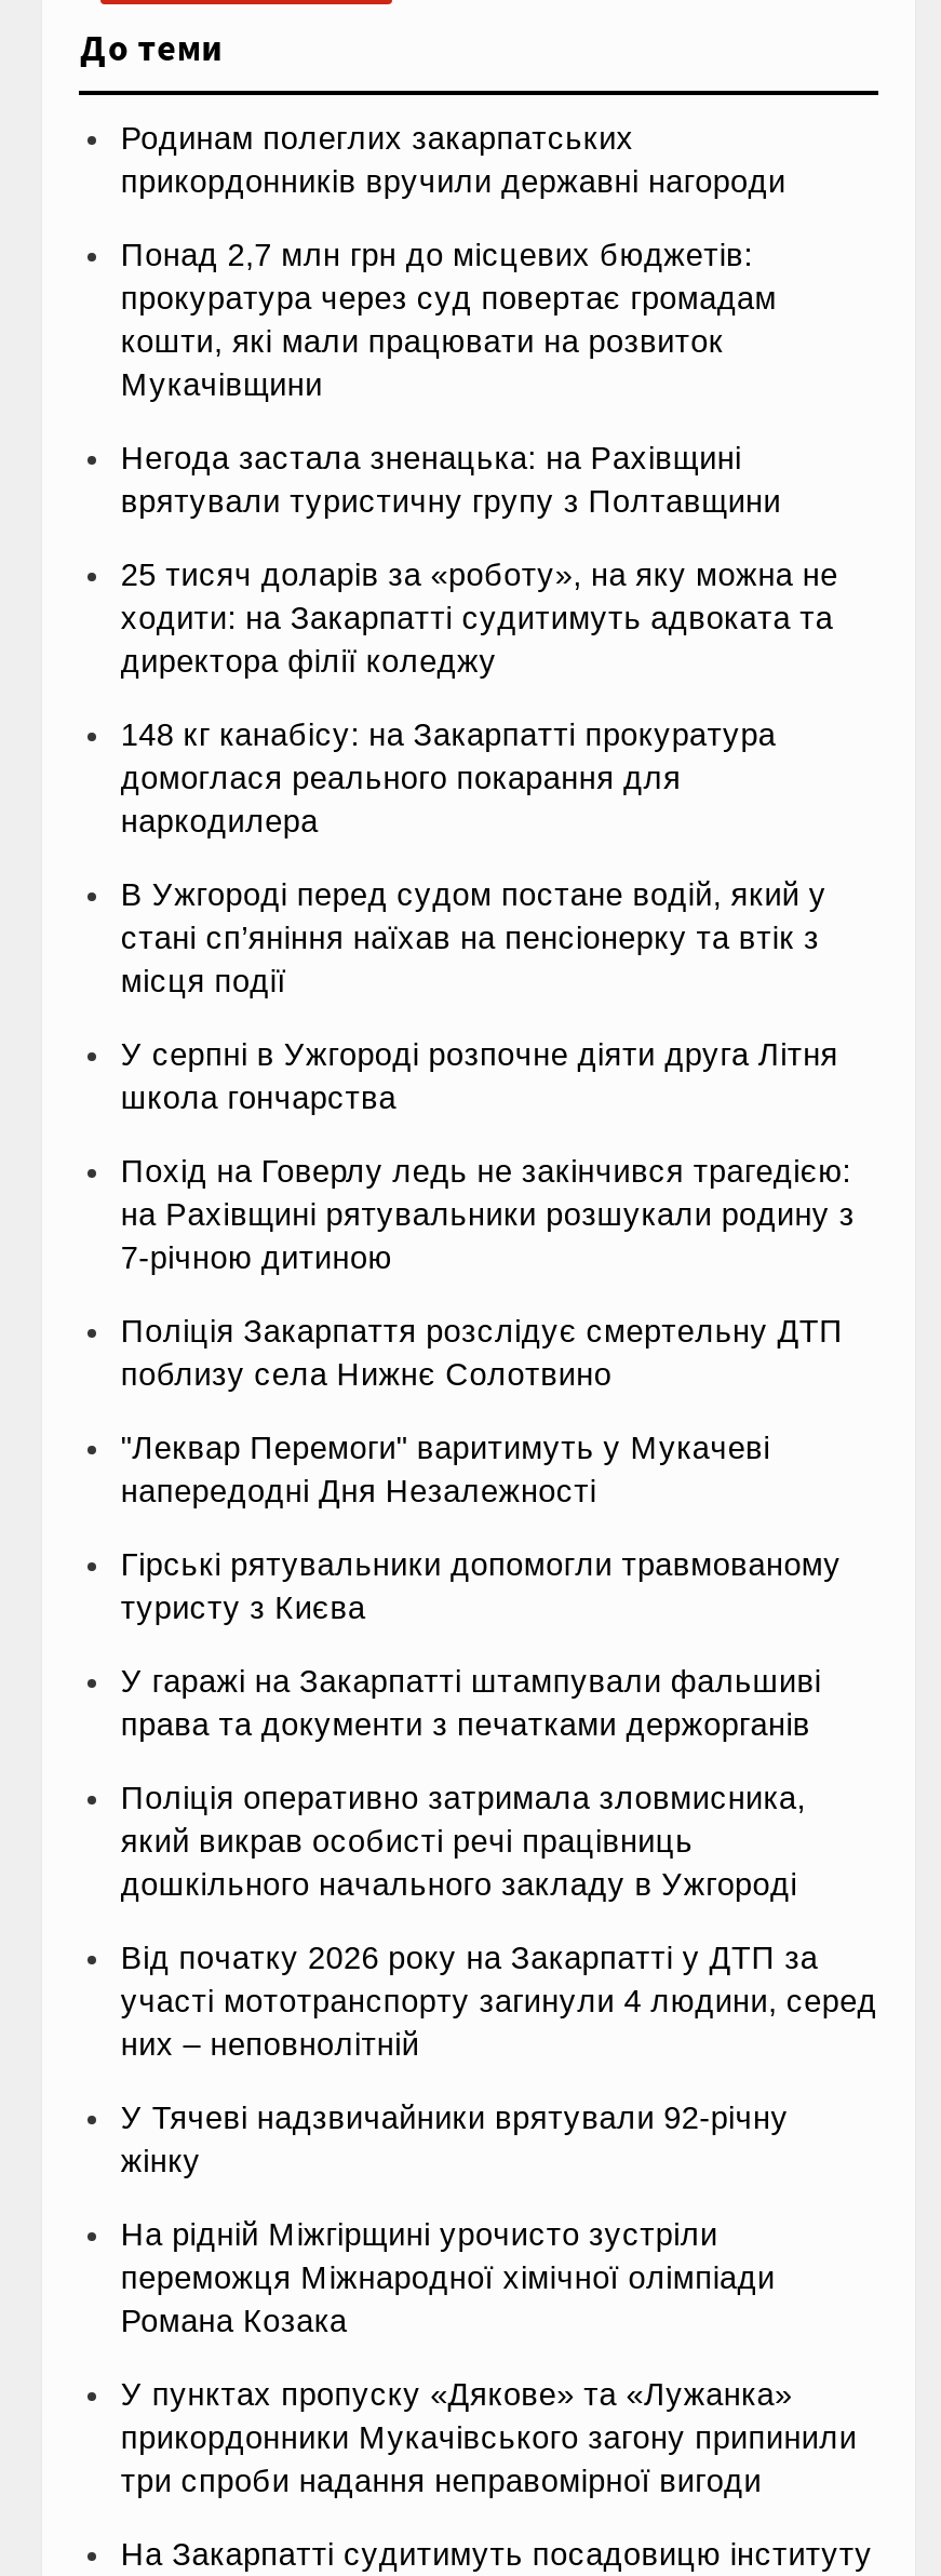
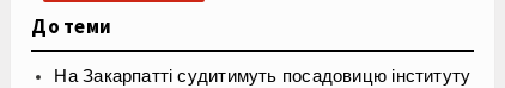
- Родинам полеглих закарпатських
- прикордонників вручили державні нагороди
- Понад 2,7 млн грн до місцевих бюджетів:
- прокуратура через суд повертає громадам
- кошти, які мали працювати на розвиток
- Мукачівщини
- Негода застала зненацька: на Рахівщині
- врятували туристичну групу з Полтавщини
- 25 тисяч доларів за «роботу», на яку можна не
- ходити: на Закарпатті судитимуть адвоката та
- директора філії коледжу
- 148 кг канабісу: на Закарпатті прокуратура
- домоглася реального покарання для
- наркодилера
- В Ужгороді перед судом постане водій, який у
- стані сп’яніння наїхав на пенсіонерку та втік з
- місця події
- У серпні в Ужгороді розпочне діяти друга Літня
- школа гончарства
- Похід на Говерлу ледь не закінчився трагедією:
- на Рахівщині рятувальники розшукали родину з
- 7-річною дитиною
- Поліція Закарпаття розслідує смертельну ДТП
- поблизу села Нижнє Солотвино
- "Леквар Перемоги" варитимуть у Мукачеві
- напередодні Дня Незалежності
- Гірські рятувальники допомогли травмованому
- туристу з Києва
- У гаражі на Закарпатті штампували фальшиві
- права та документи з печатками держорганів
- Поліція оперативно затримала зловмисника,
- який викрав особисті речі працівниць
- дошкільного начального закладу в Ужгороді
- Від початку 2026 року на Закарпатті у ДТП за
- участі мототранспорту загинули 4 людини, серед
- них – неповнолітній
- У Тячеві надзвичайники врятували 92-річну
- жінку
- На рідній Міжгірщині урочисто зустріли
- переможця Міжнародної хімічної олімпіади
- Романа Козака
- У пунктах пропуску «Дякове» та «Лужанка»
- прикордонники Мукачівського загону припинили
- три спроби надання неправомірної вигоди
